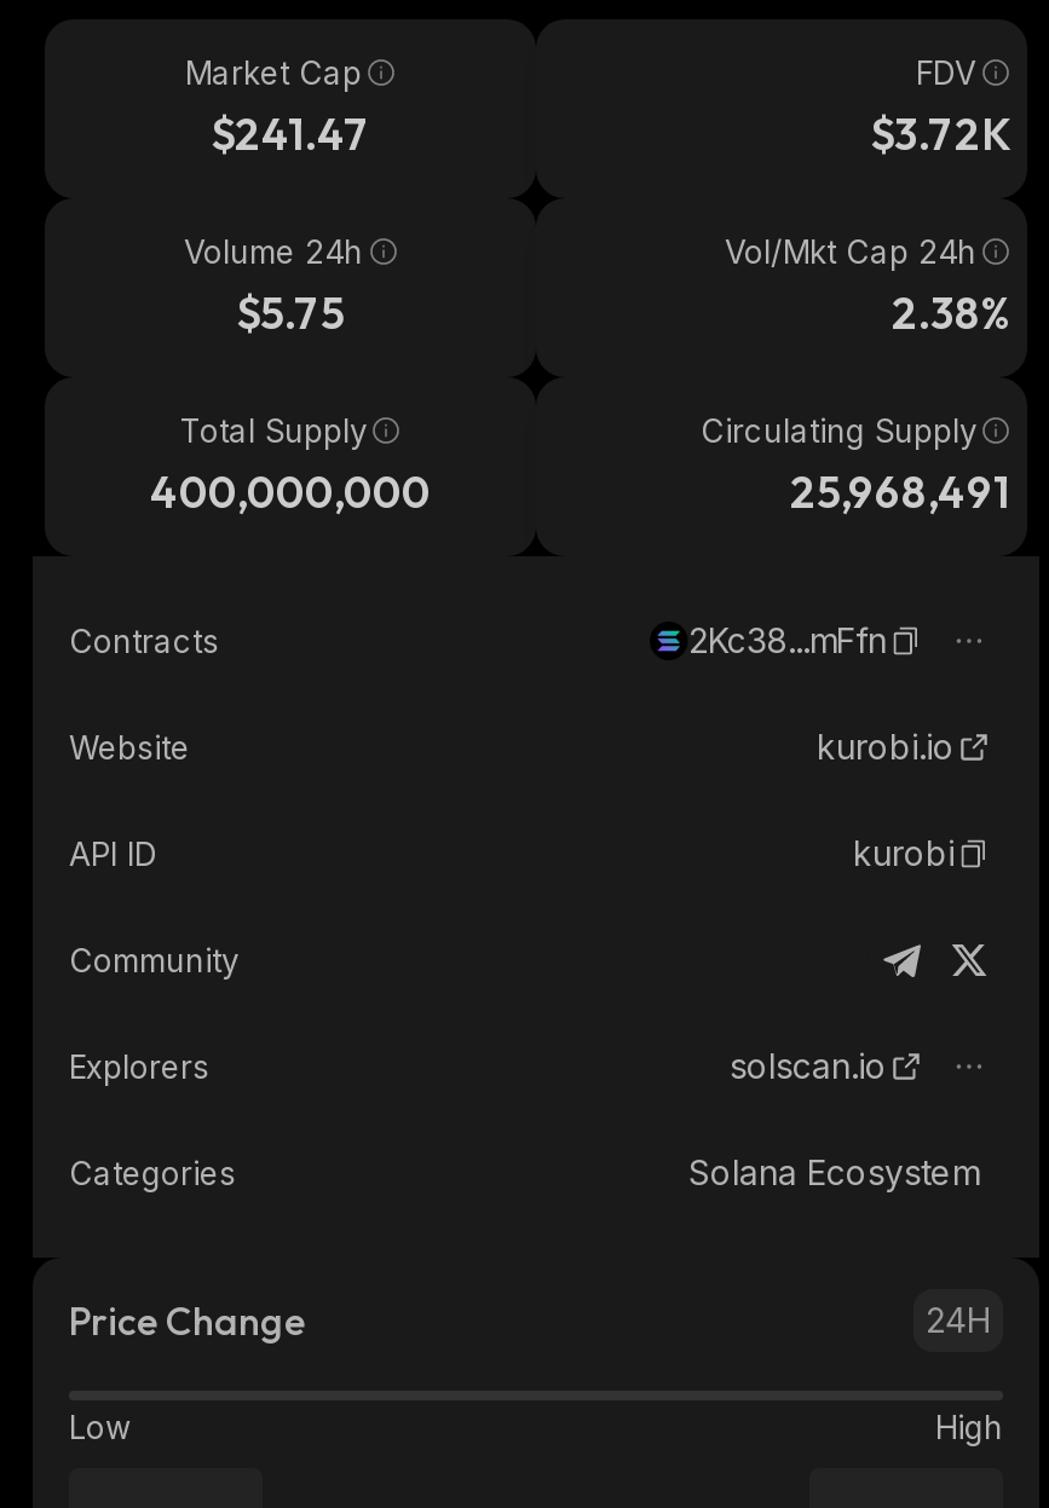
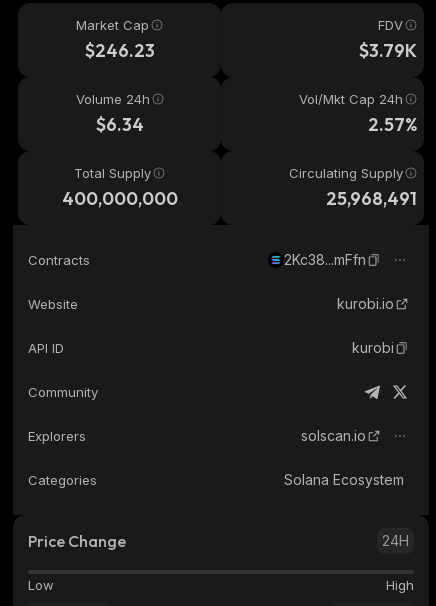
- $241.47
+ $246.23

- $3.72K
+ $3.79K

- $5.75
+ $6.34

- 2.38%
+ 2.57%
